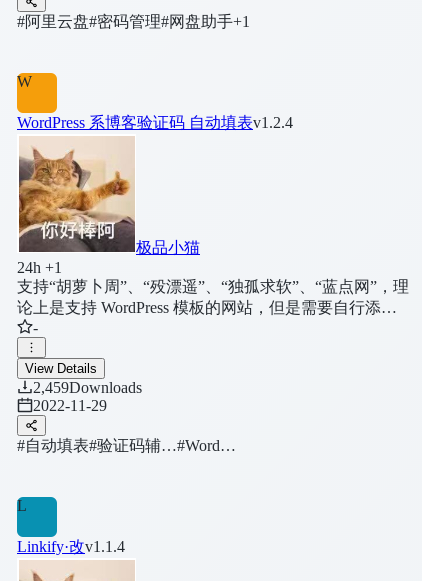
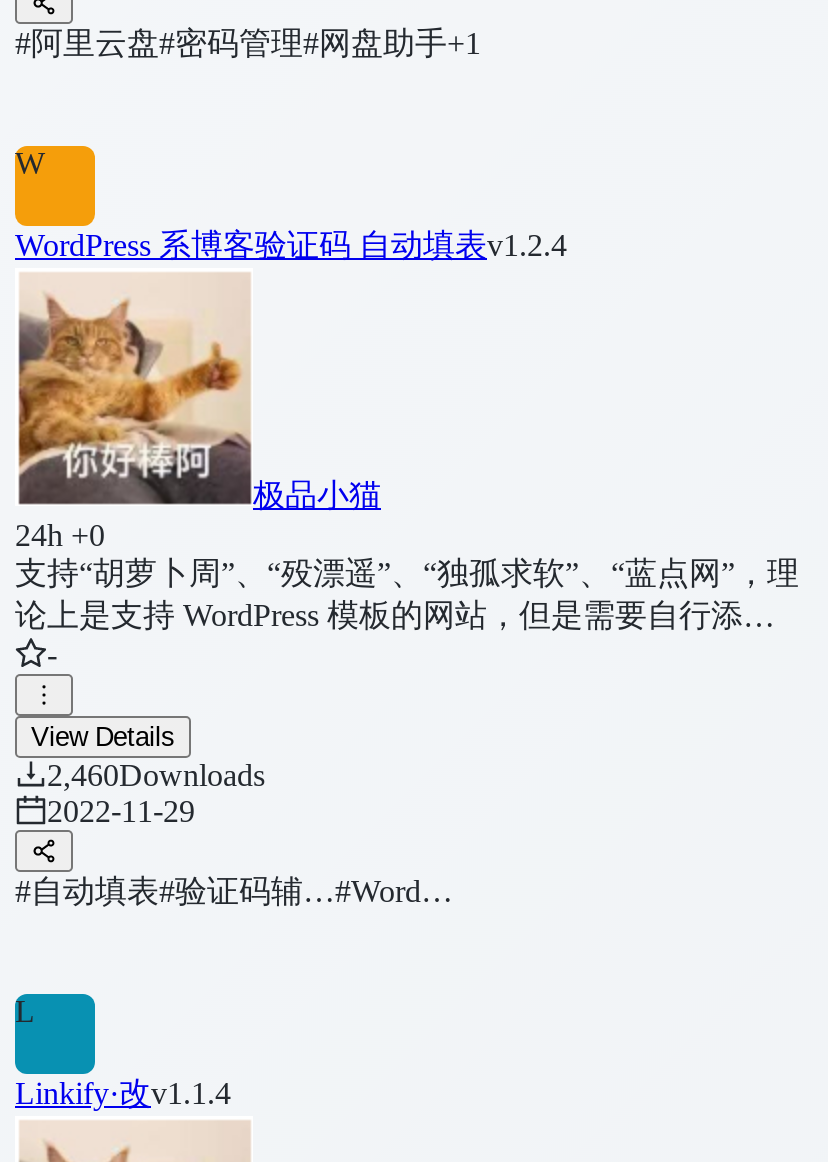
- 24h +1
+ 24h +0

- 2,459Downloads
+ 2,460Downloads
